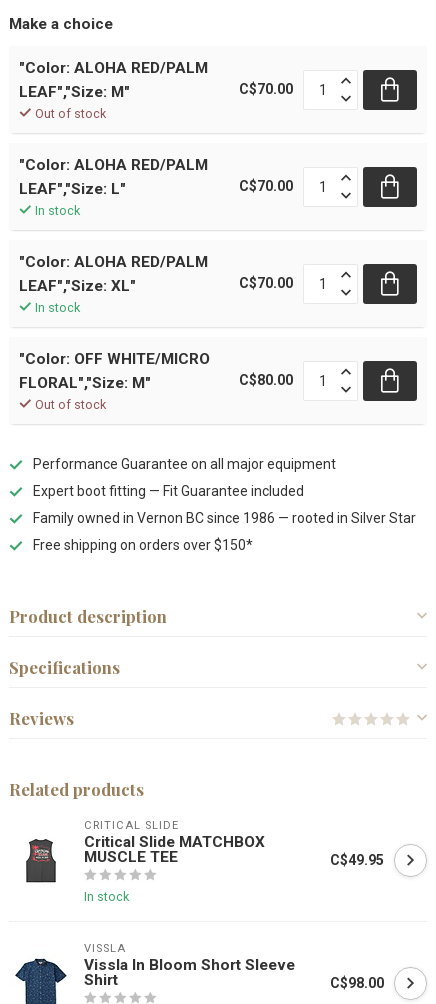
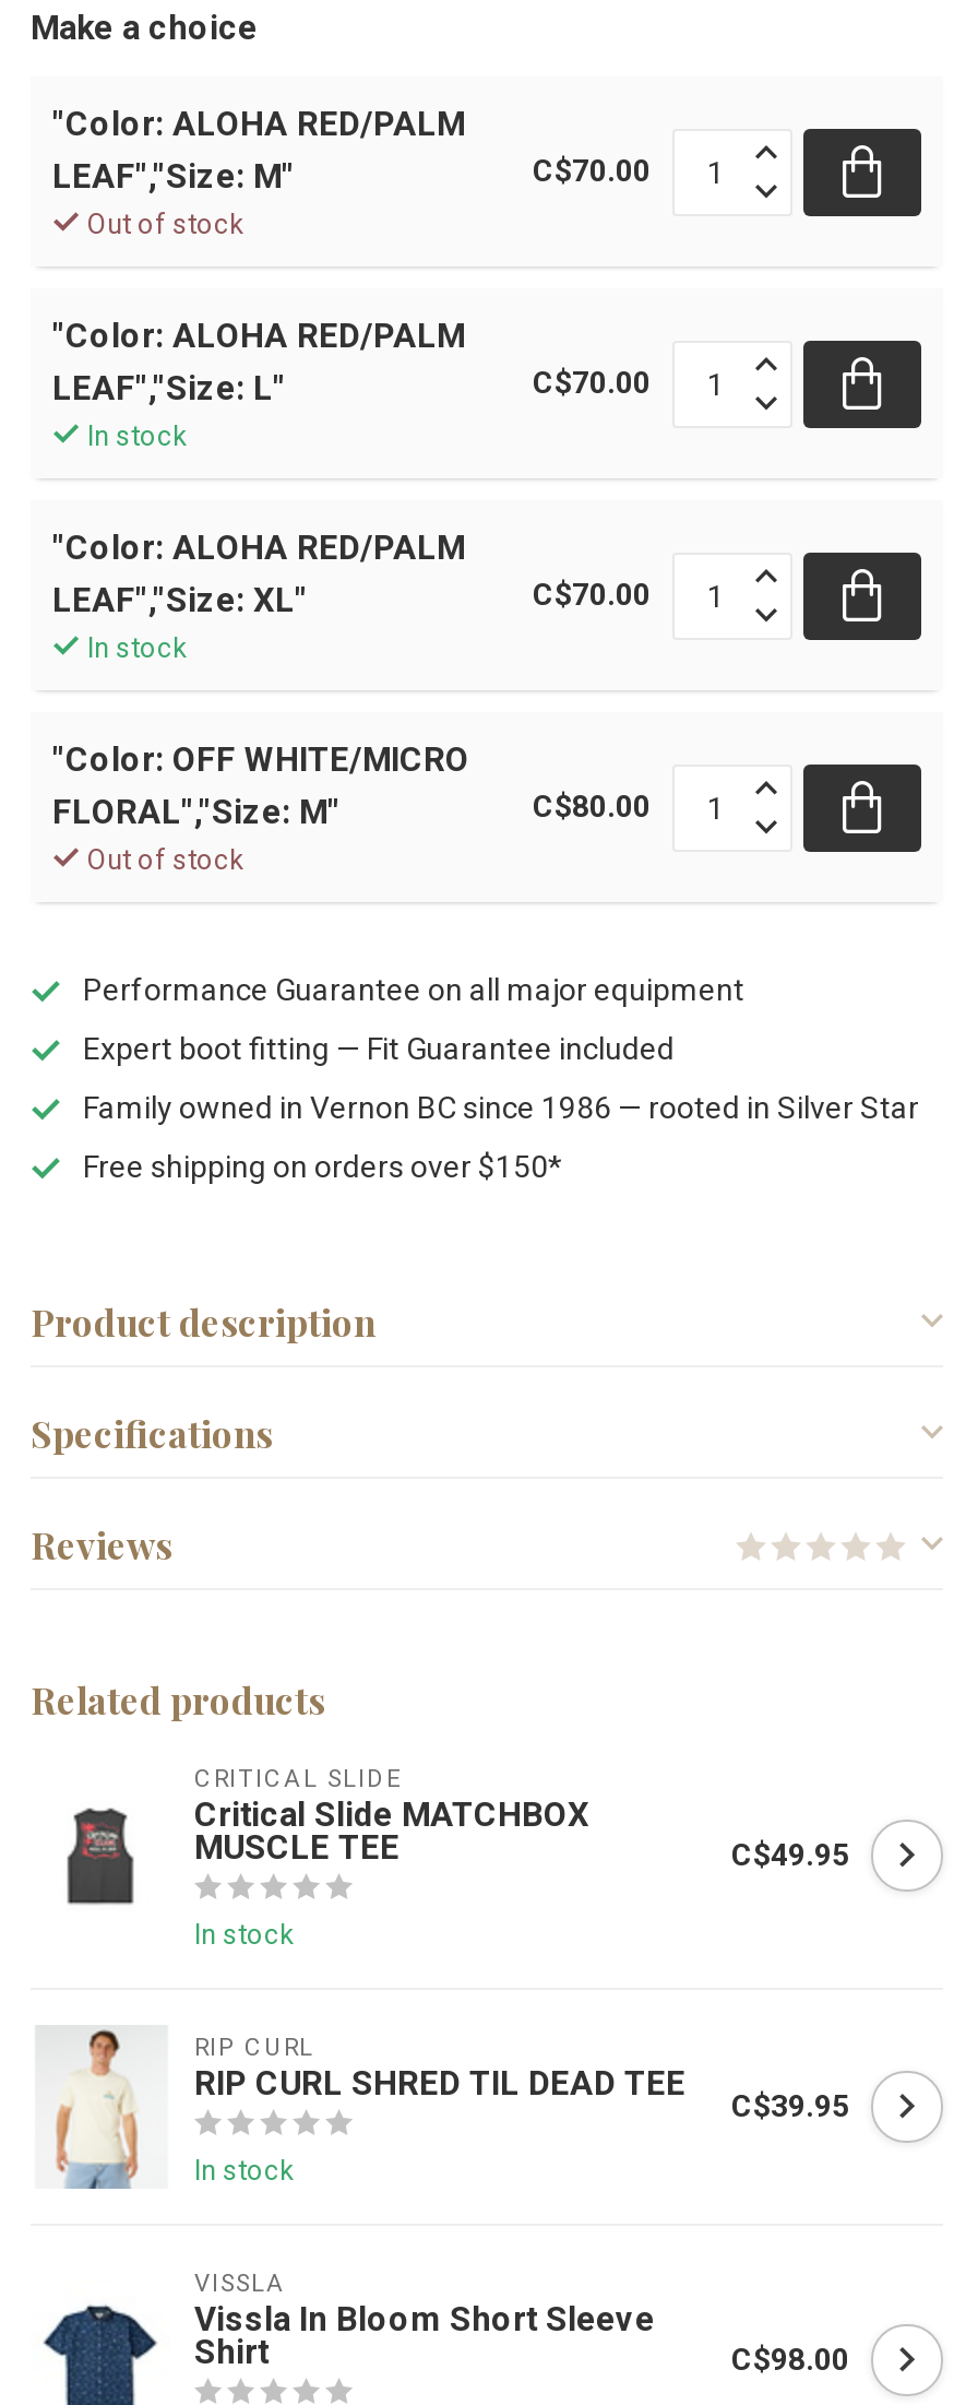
+ [image]
+ RIP CURL
+ RIP CURL SHRED TIL DEAD TEE
+ In stock

+ C$39.95
